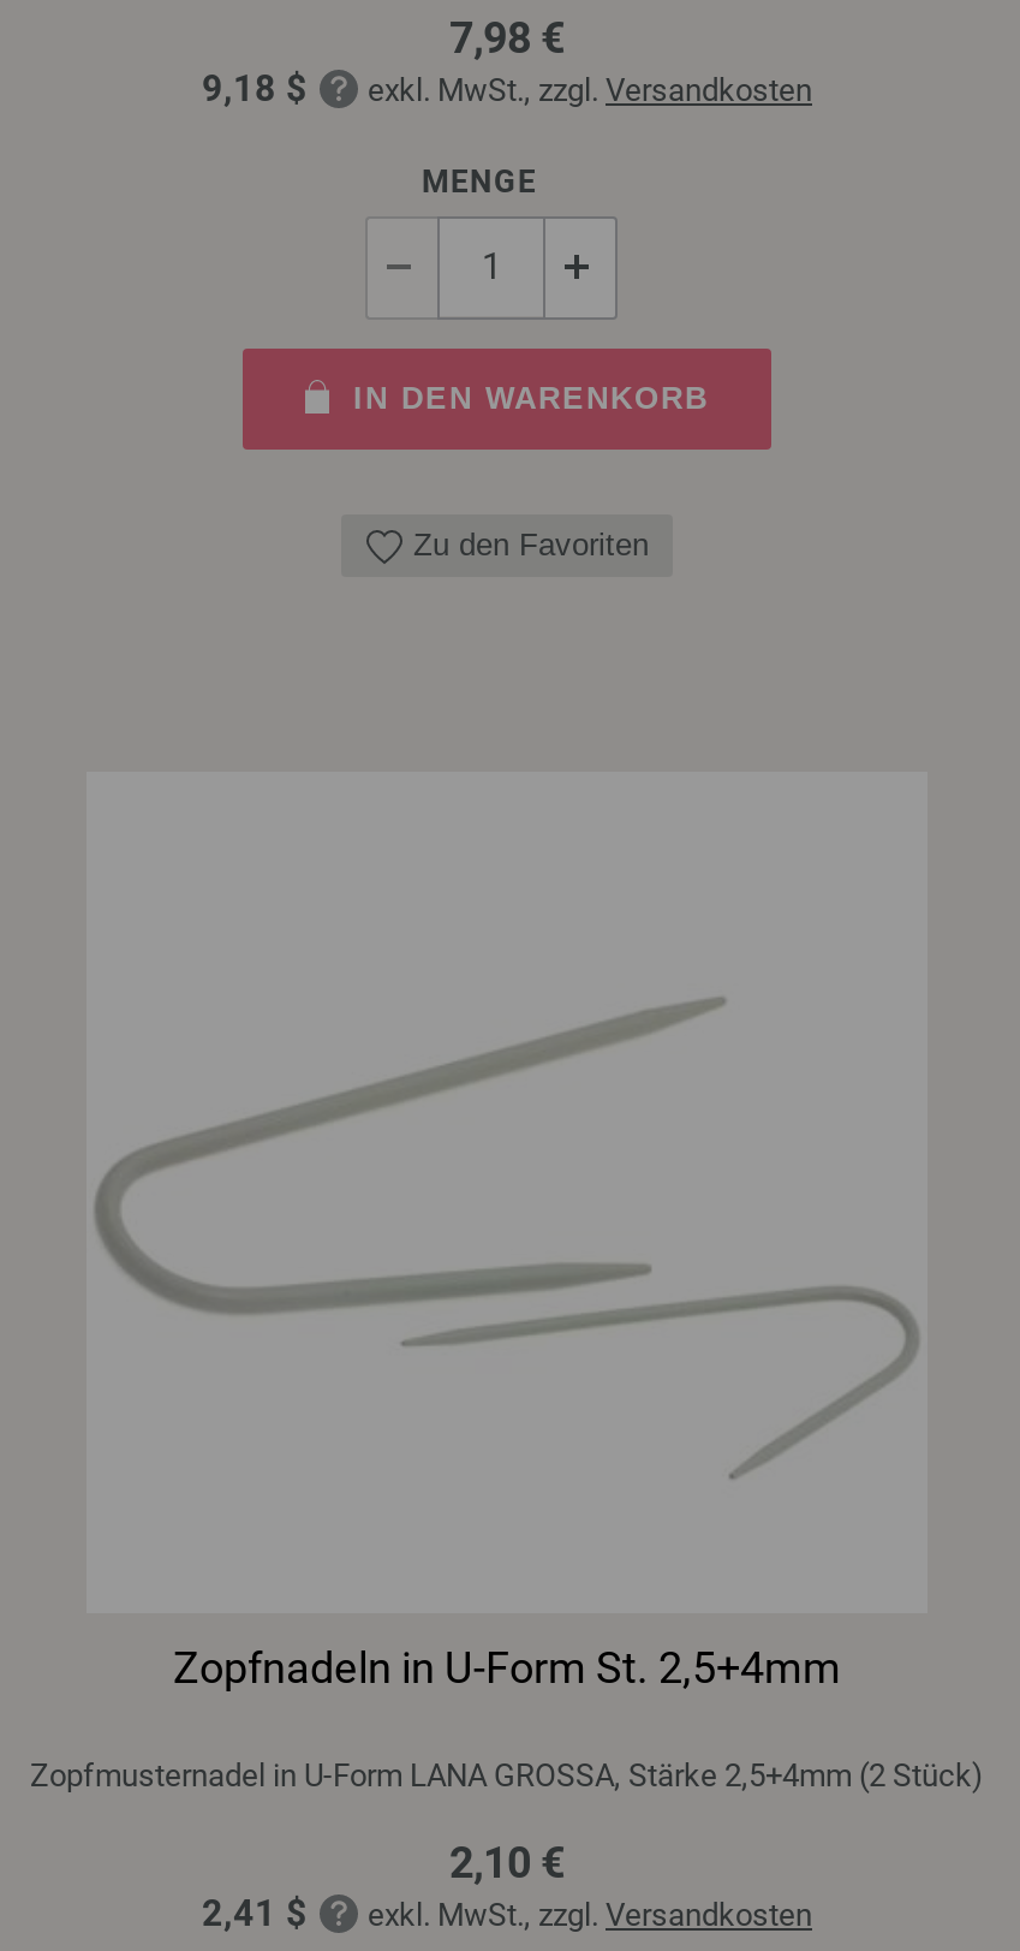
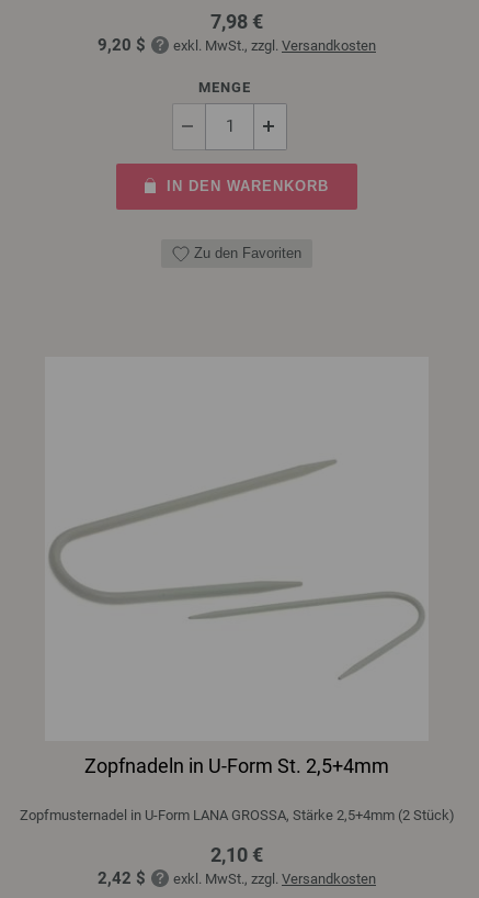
- 9,18 $ exkl. MwSt., zzgl. Versandkosten
+ 9,20 $ exkl. MwSt., zzgl. Versandkosten

- 2,41 $ exkl. MwSt., zzgl. Versandkosten
+ 2,42 $ exkl. MwSt., zzgl. Versandkosten
